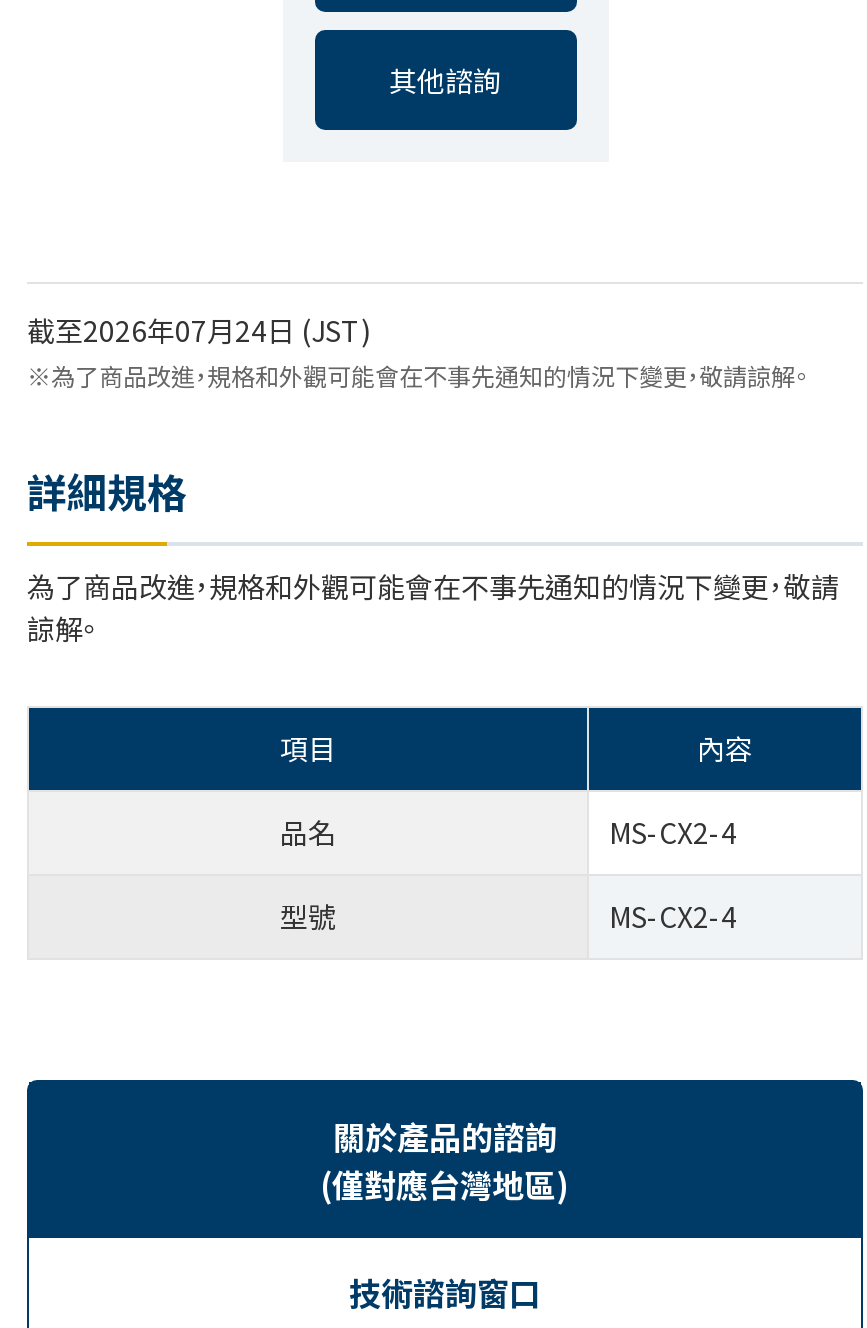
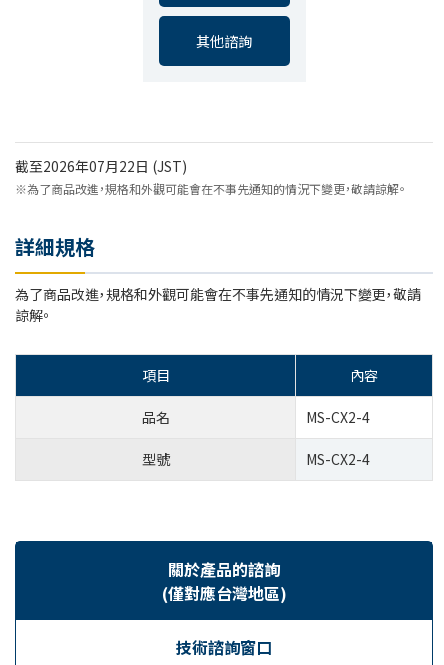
- 截至2026年07月24日 (JST)
+ 截至2026年07月22日 (JST)
